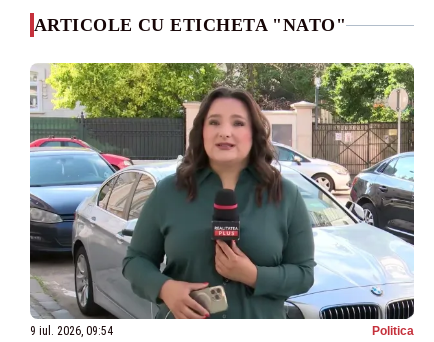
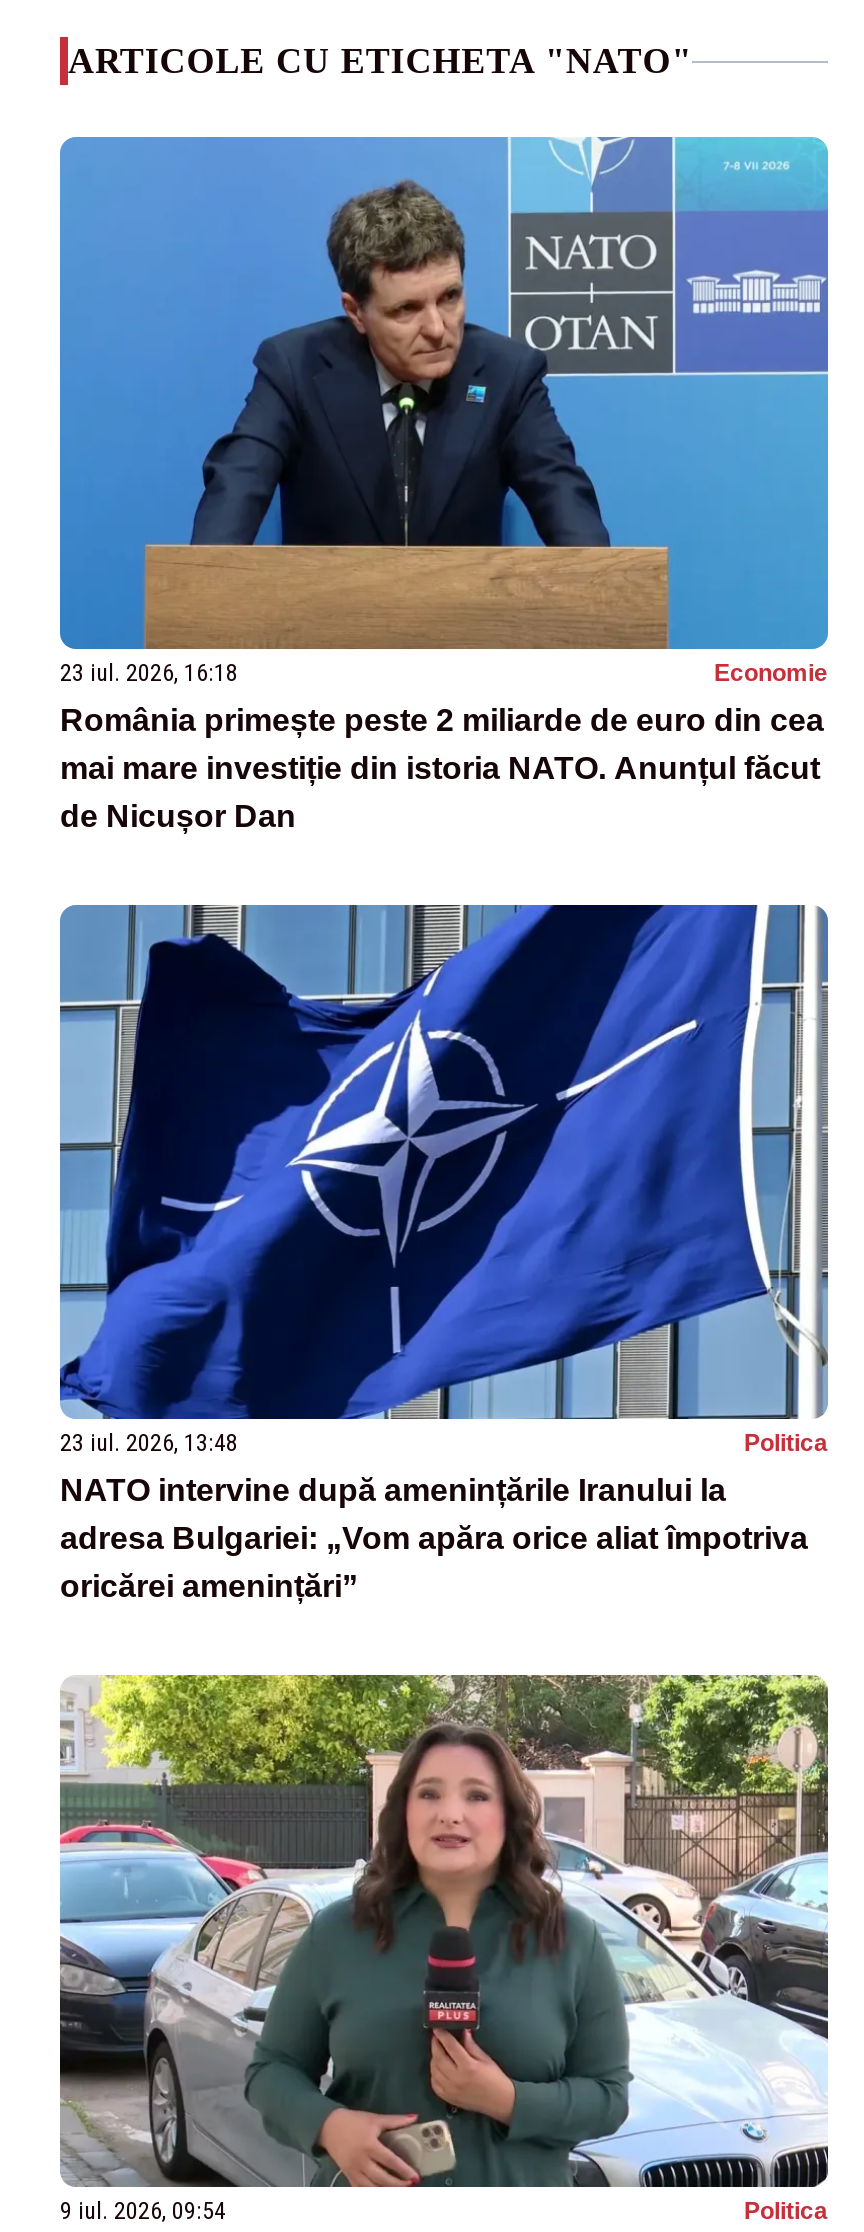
+ [image]
+ 23 iul. 2026, 16:18
+ Economie
+ România primește peste 2 miliarde de euro din cea
+ mai mare investiție din istoria NATO. Anunțul făcut
+ de Nicușor Dan

+ [image]
+ 23 iul. 2026, 13:48
+ Politica
+ NATO intervine după amenințările Iranului la
+ adresa Bulgariei: „Vom apăra orice aliat împotriva
+ oricărei amenințări”
